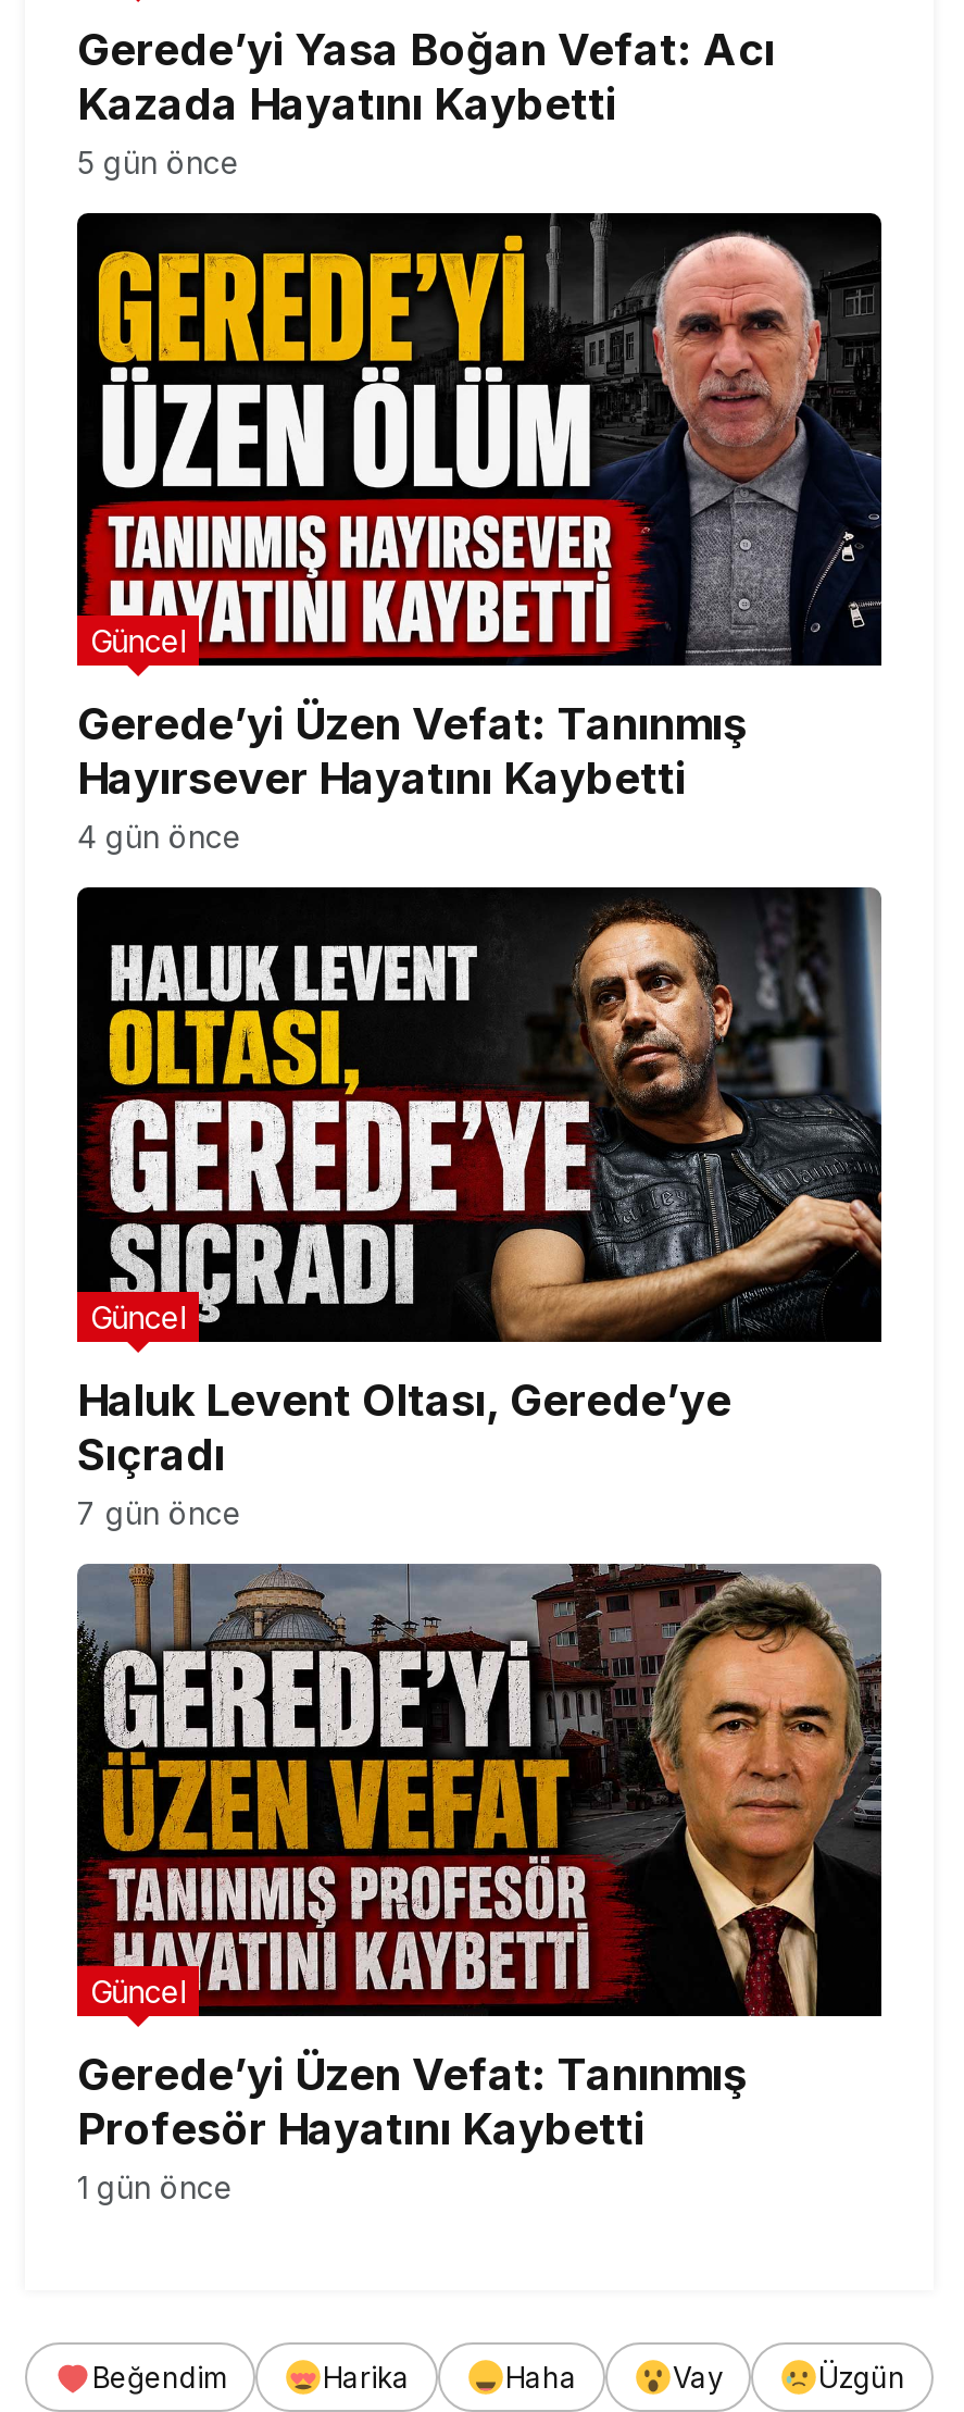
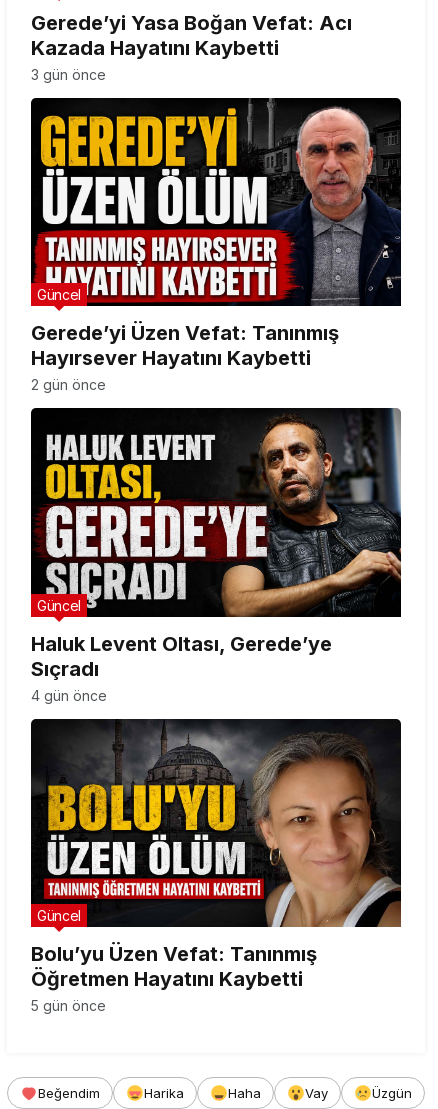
- 5 gün önce
+ 3 gün önce

- 4 gün önce
+ 2 gün önce

- 7 gün önce
+ 4 gün önce

- [image]
- Gerede’yi Üzen Vefat: Tanınmış
+ [image]
+ Bolu’yu Üzen Vefat: Tanınmış

- Profesör Hayatını Kaybetti
+ Öğretmen Hayatını Kaybetti

- 1 gün önce
+ 5 gün önce
